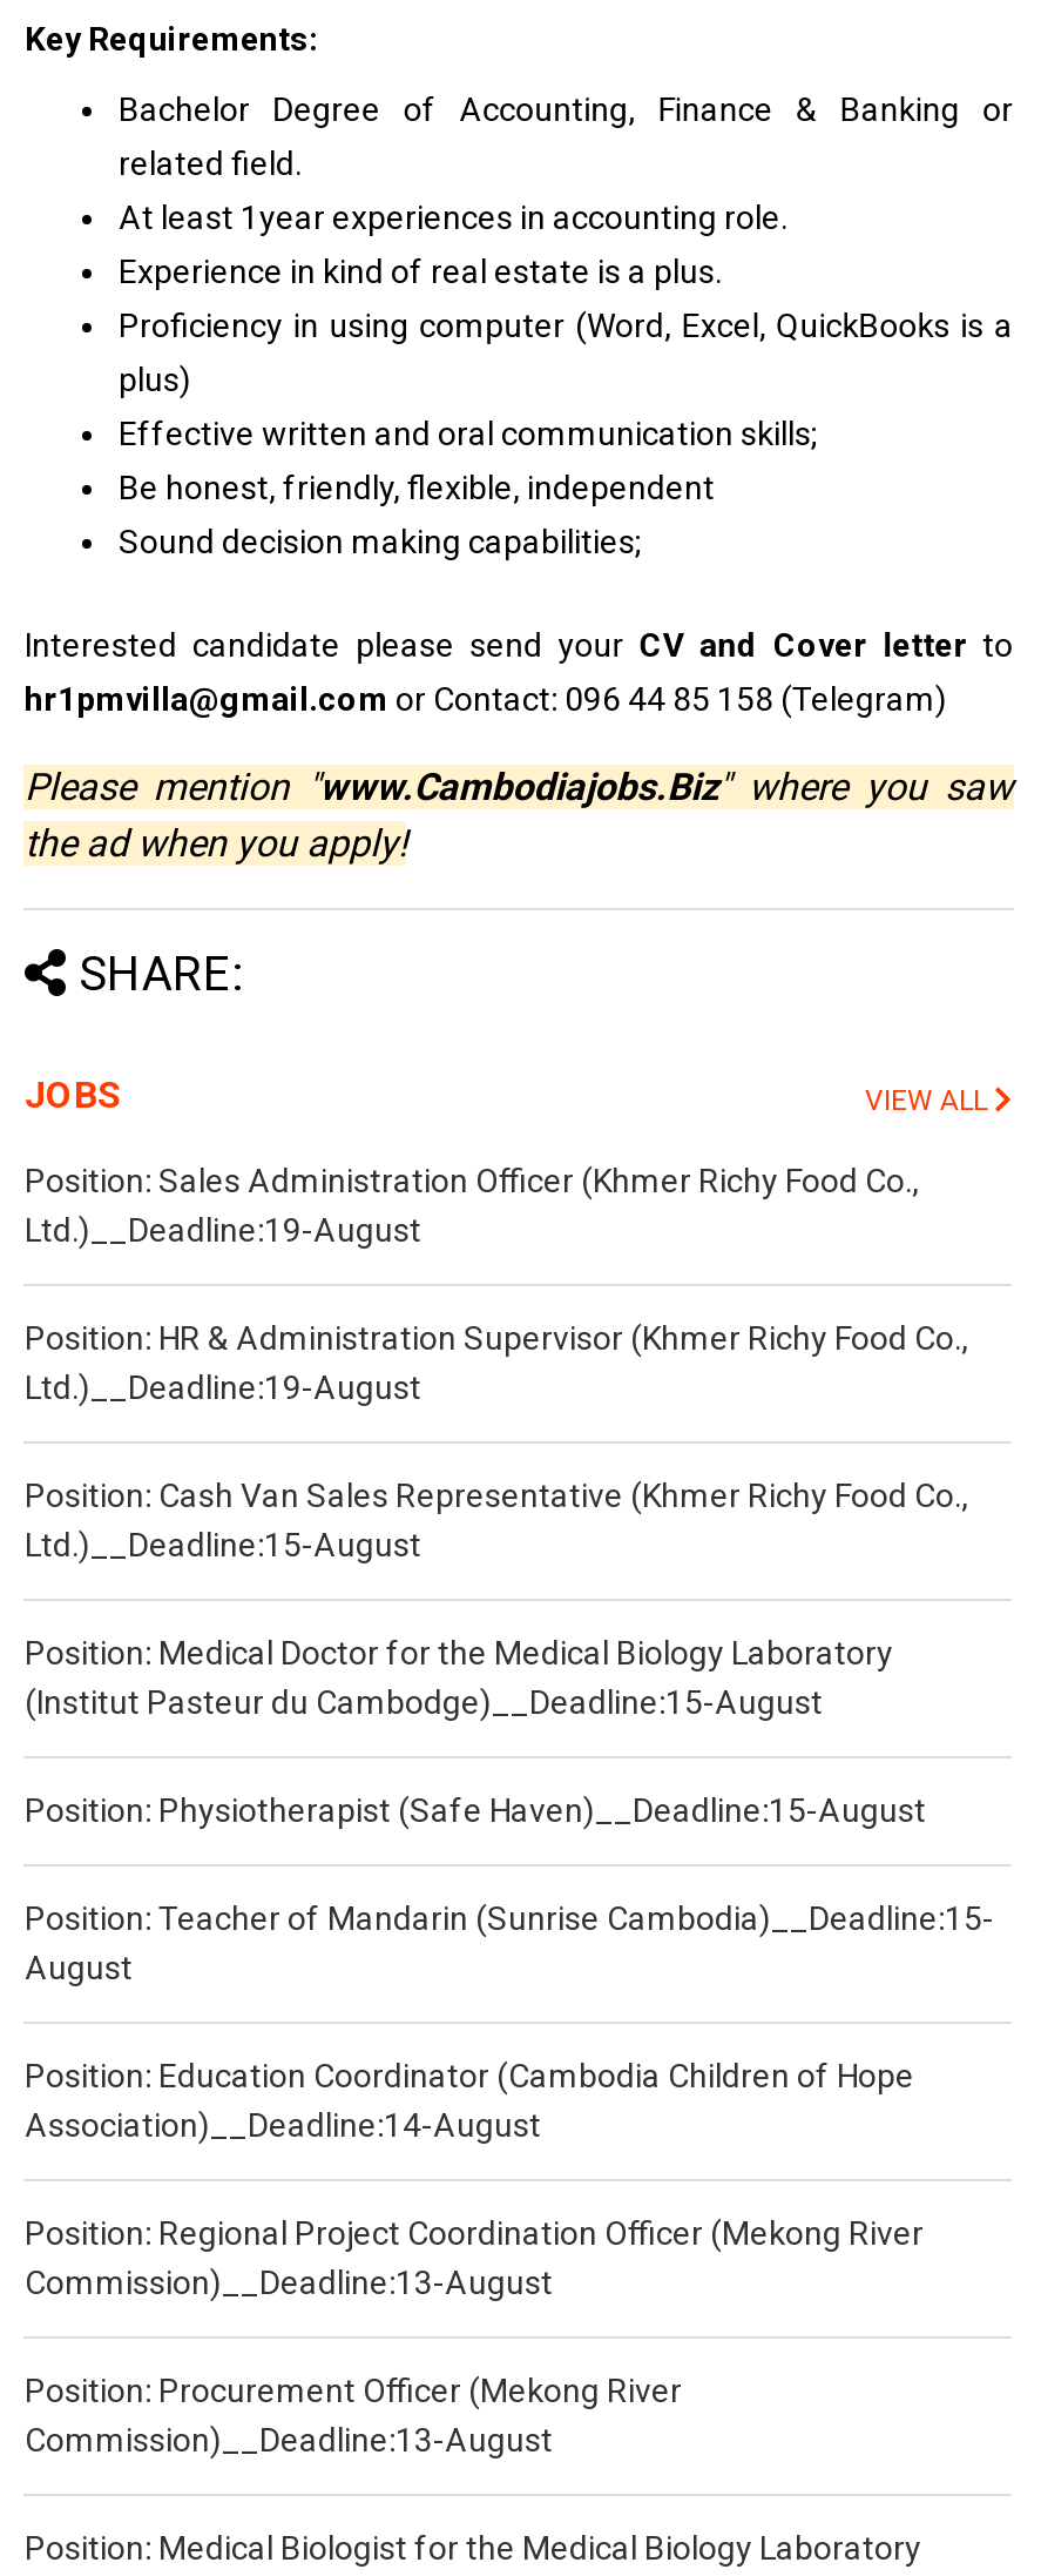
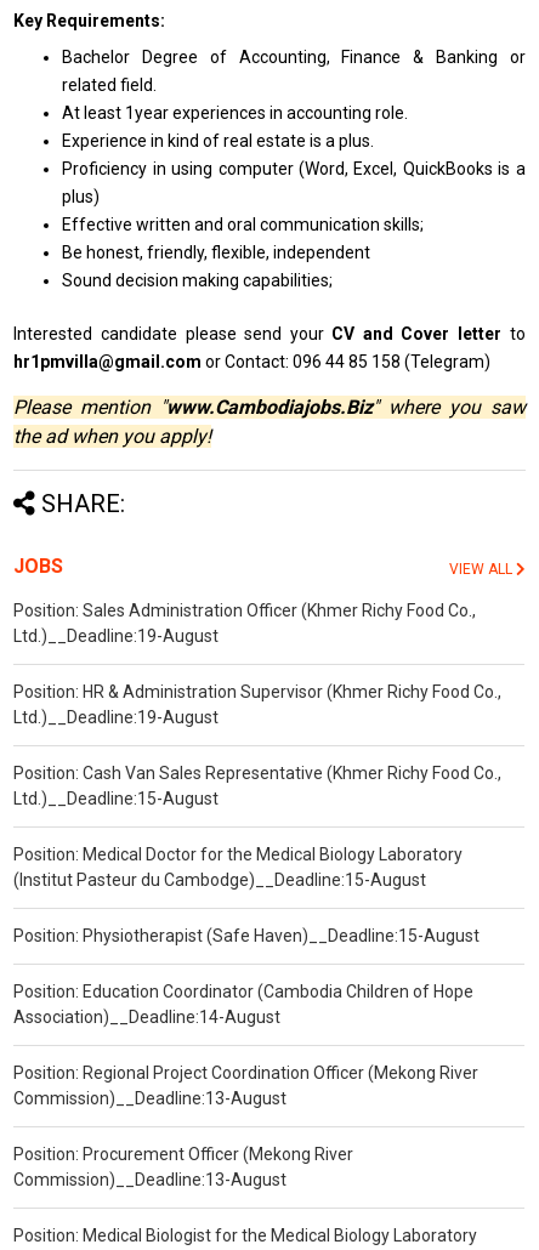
- Position: Teacher of Mandarin (Sunrise Cambodia)__Deadline:15-
- August
